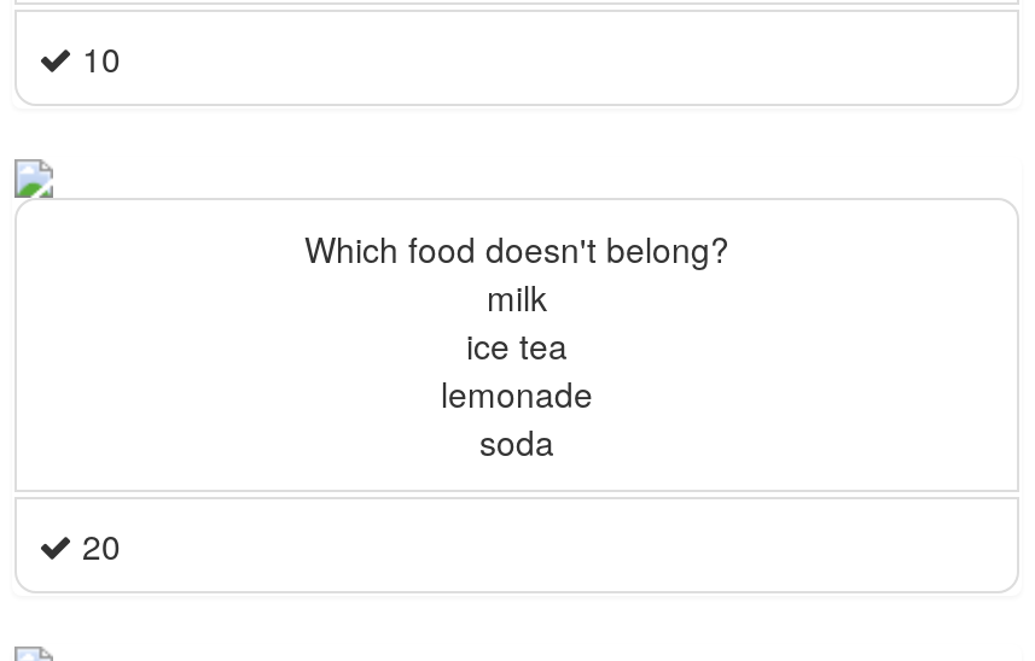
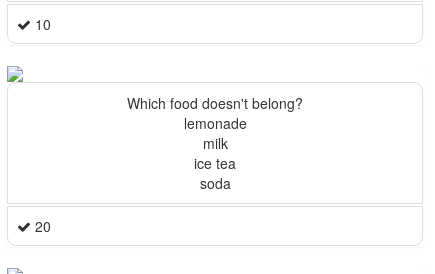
moved down: milk | ice tea

moved up: lemonade
